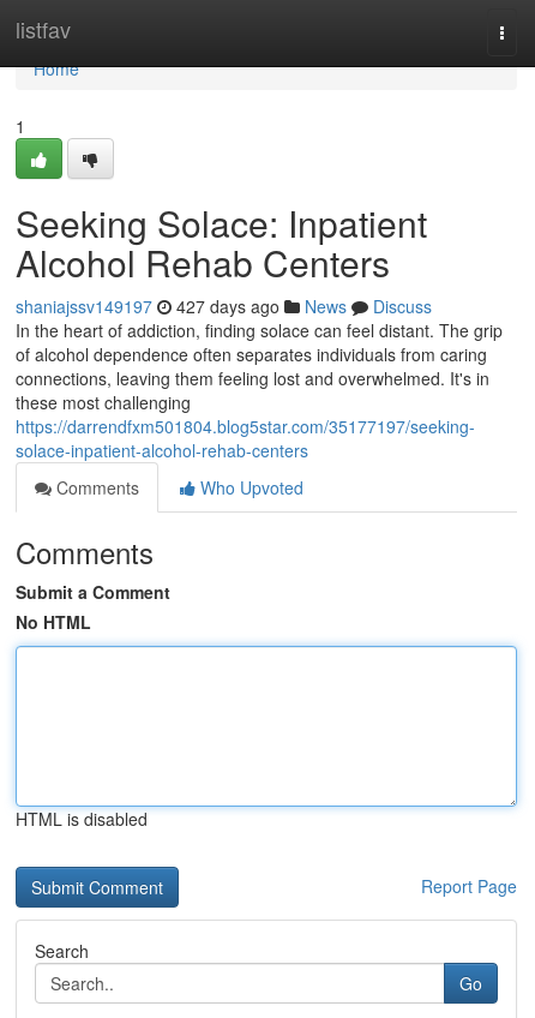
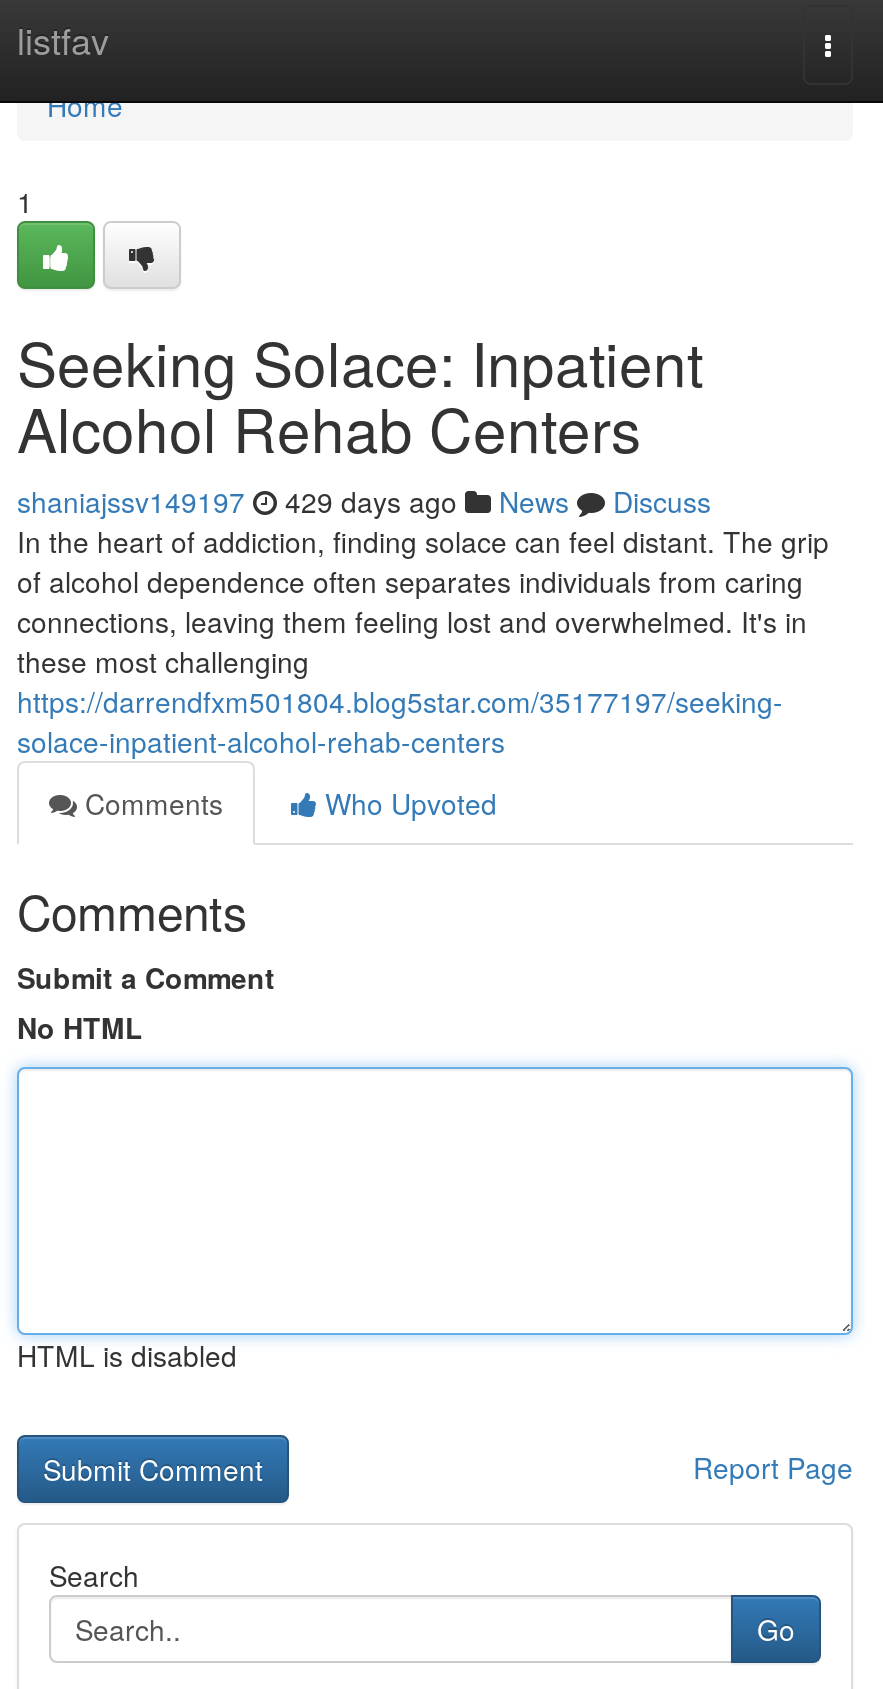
- shaniajssv149197 427 days ago News Discuss
+ shaniajssv149197 429 days ago News Discuss
